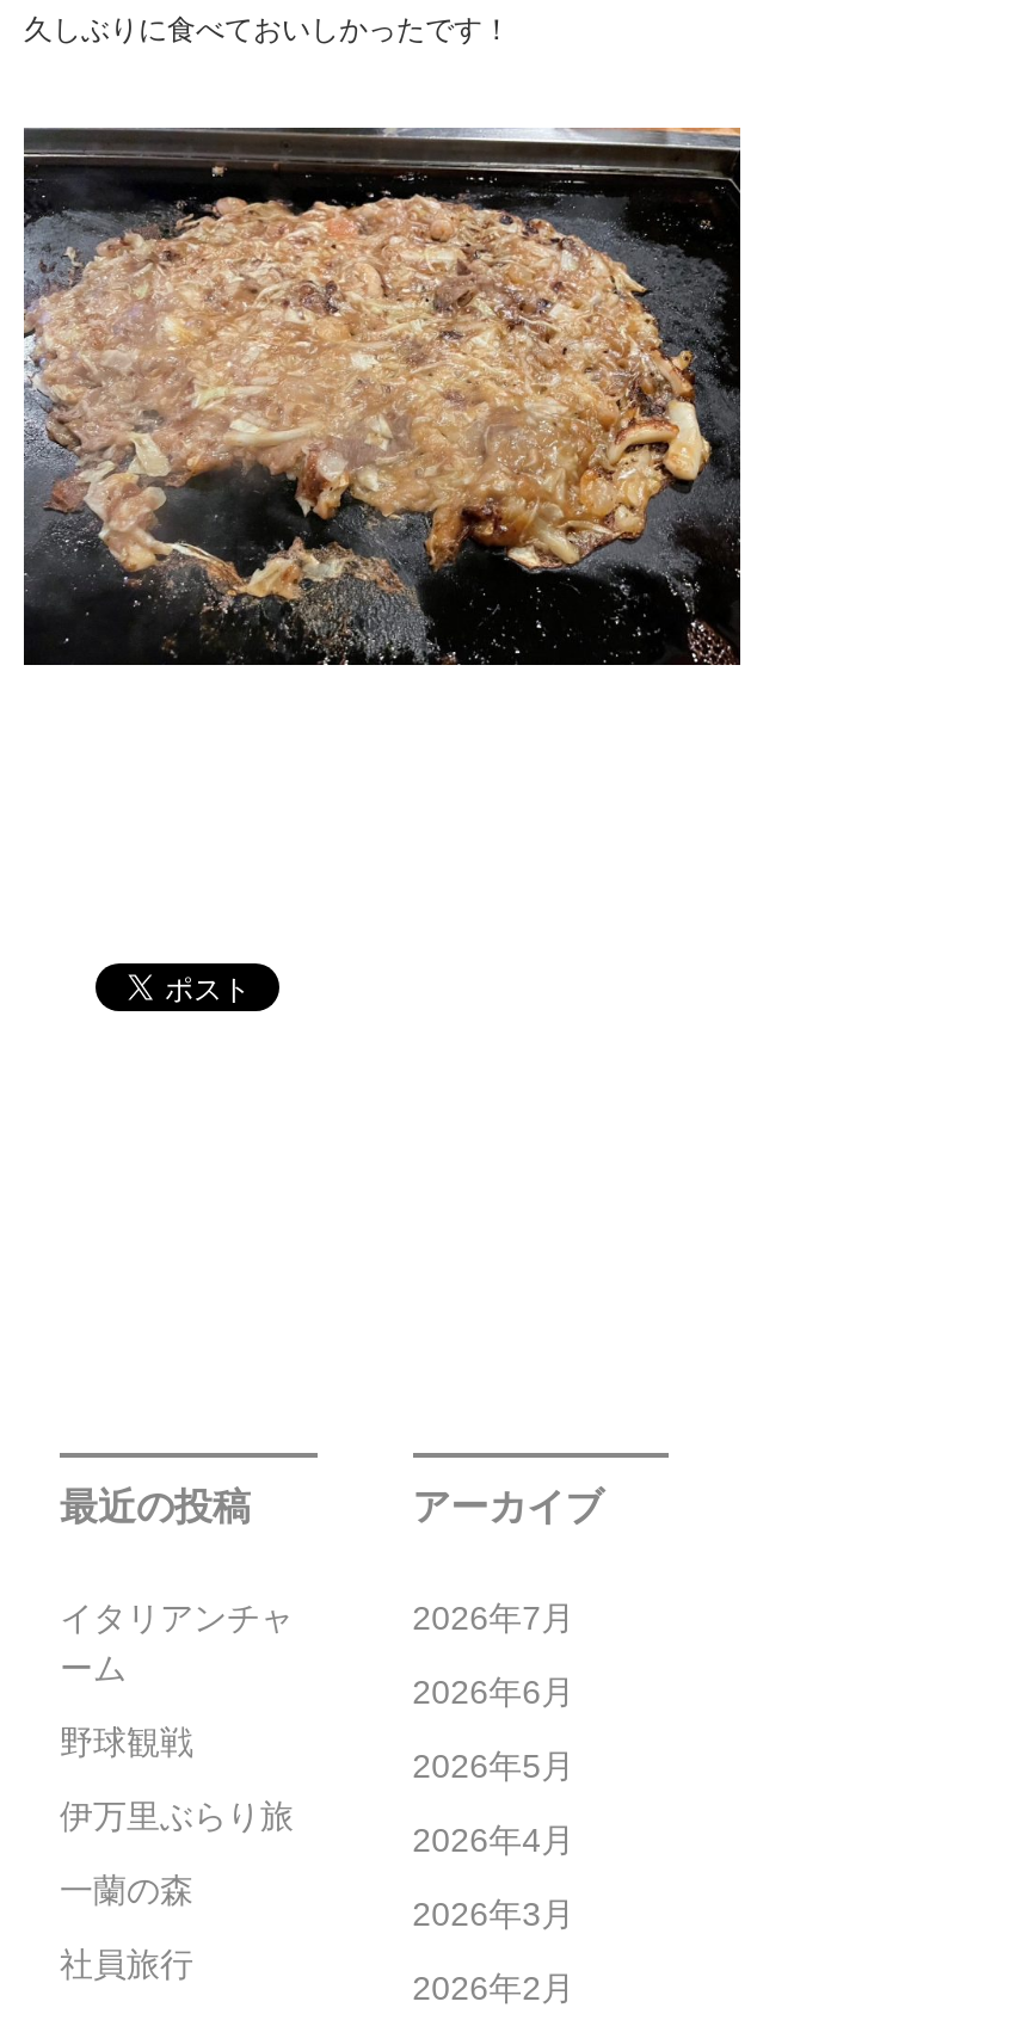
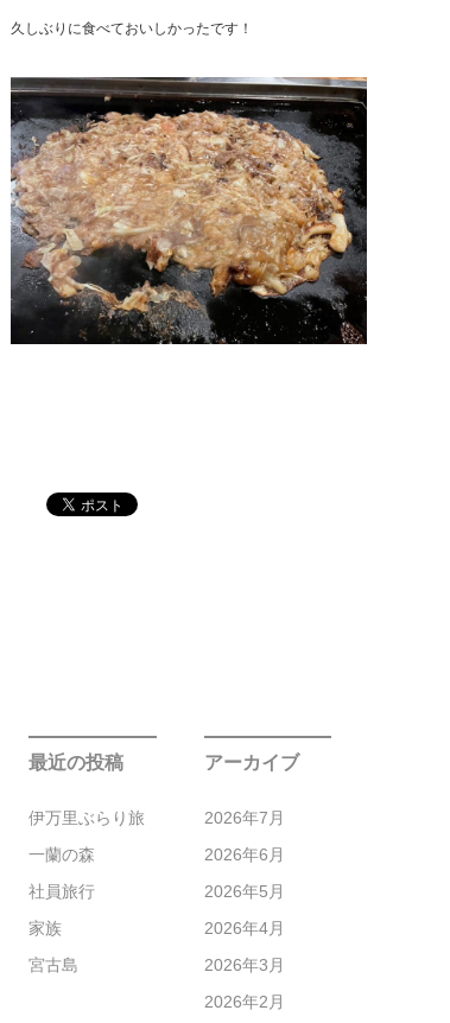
- イタリアンチャ
- ーム
- 野球観戦

moved up: 伊万里ぶらり旅 | 一蘭の森 | 社員旅行

+ 家族
+ 宮古島
